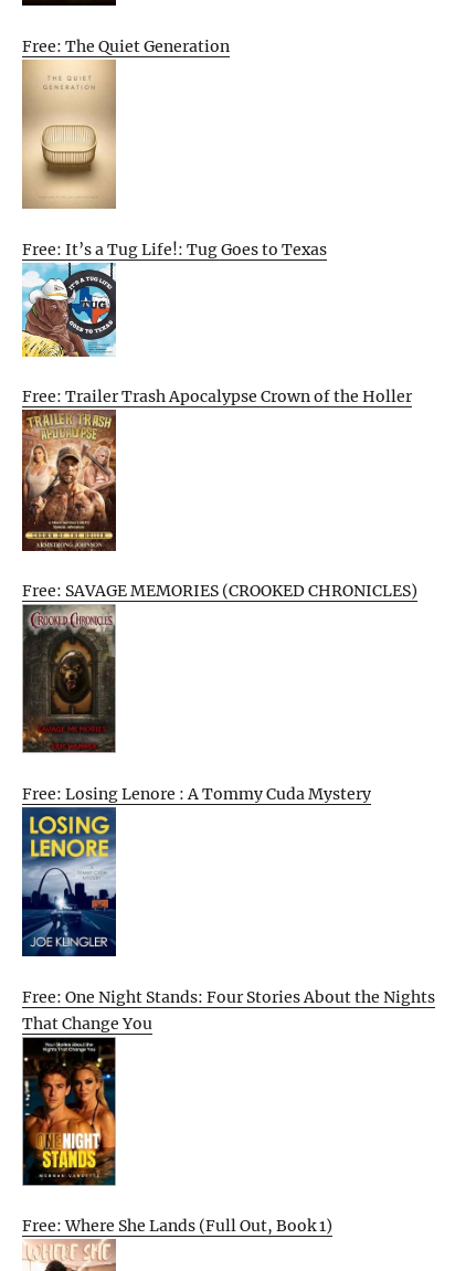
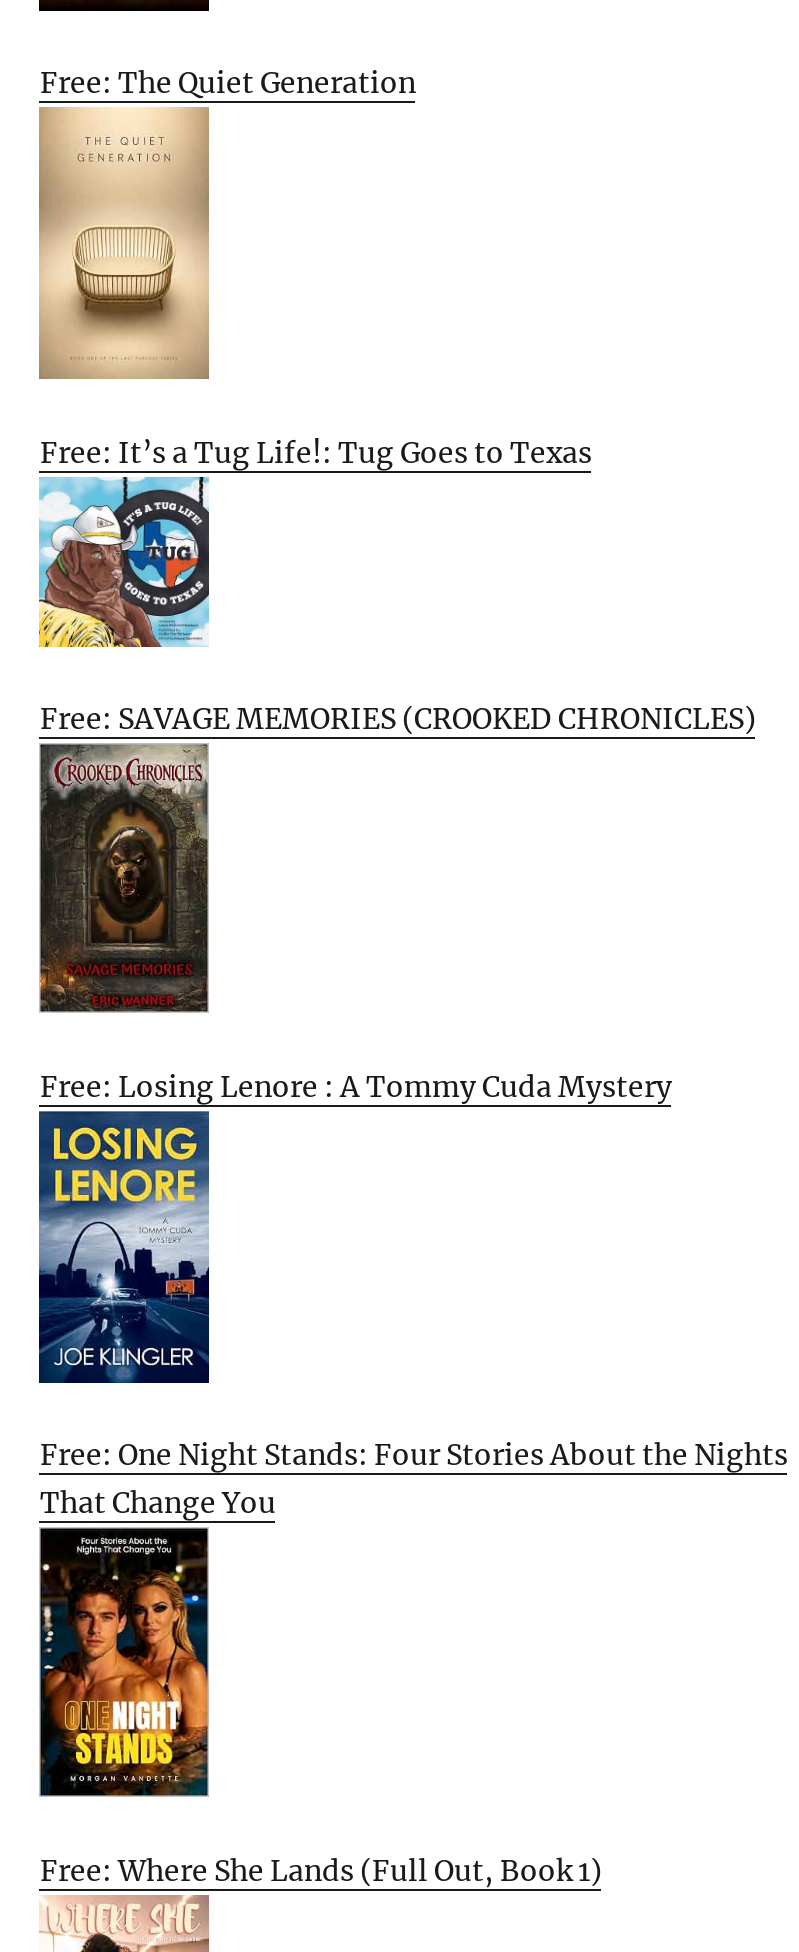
- Free: Trailer Trash Apocalypse Crown of the Holler

- [image]
